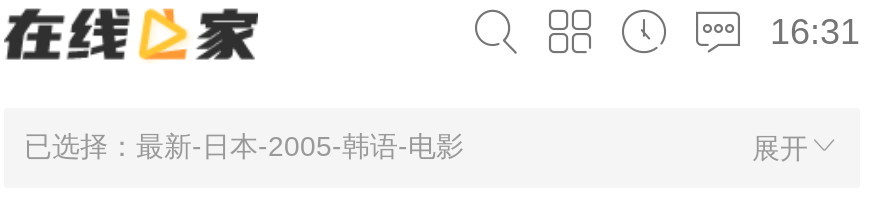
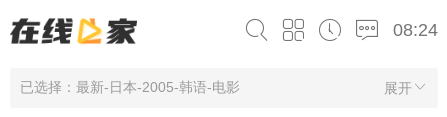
- 16:31
+ 08:24
